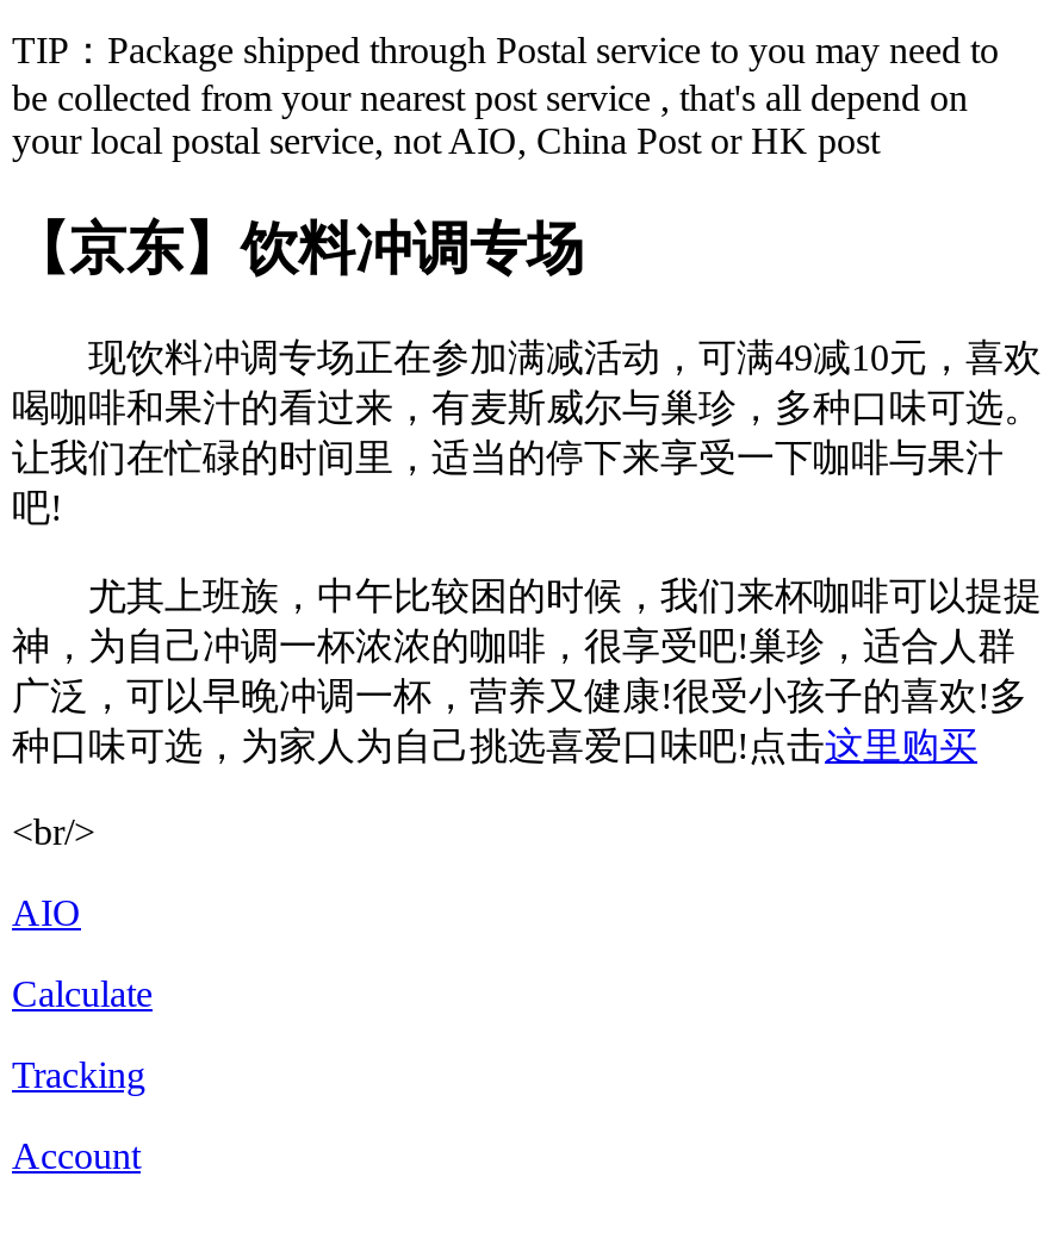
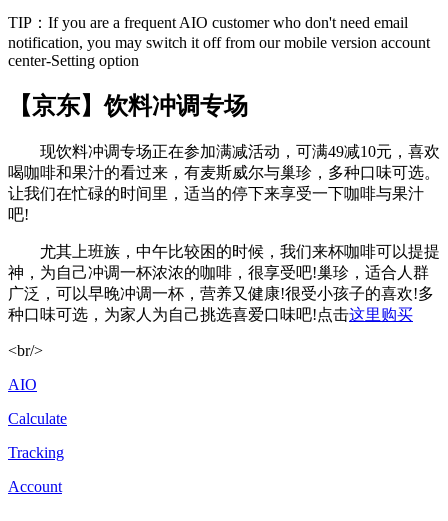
- TIP：Package shipped through Postal service to you may need to
- be collected from your nearest post service , that's all depend on
- your local postal service, not AIO, China Post or HK post
+ TIP：If you are a frequent AIO customer who don't need email
+ notification, you may switch it off from our mobile version account
+ center-Setting option
